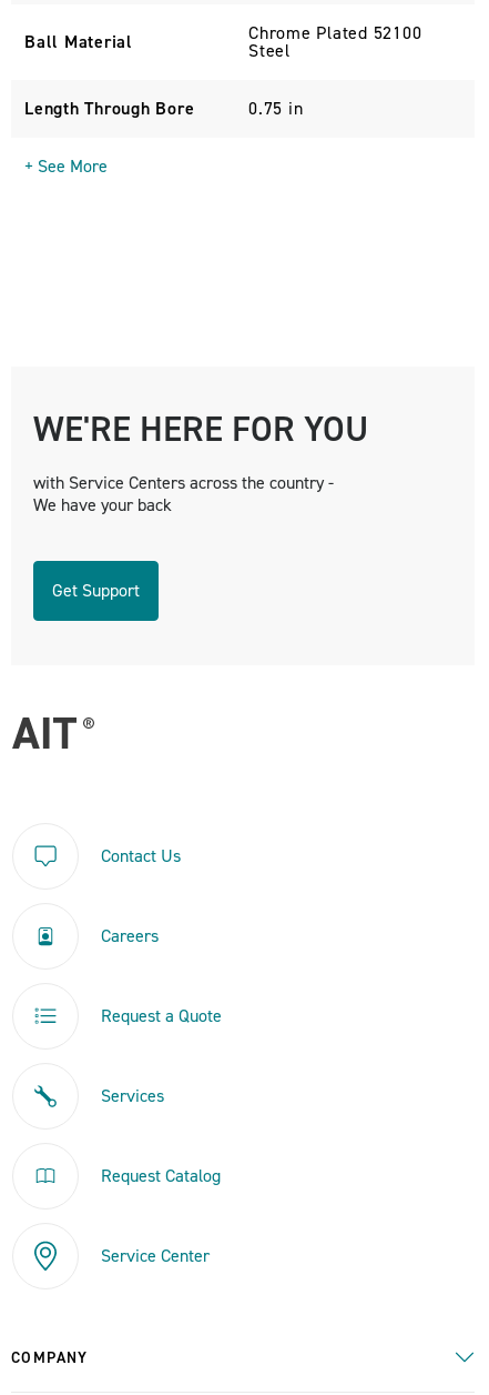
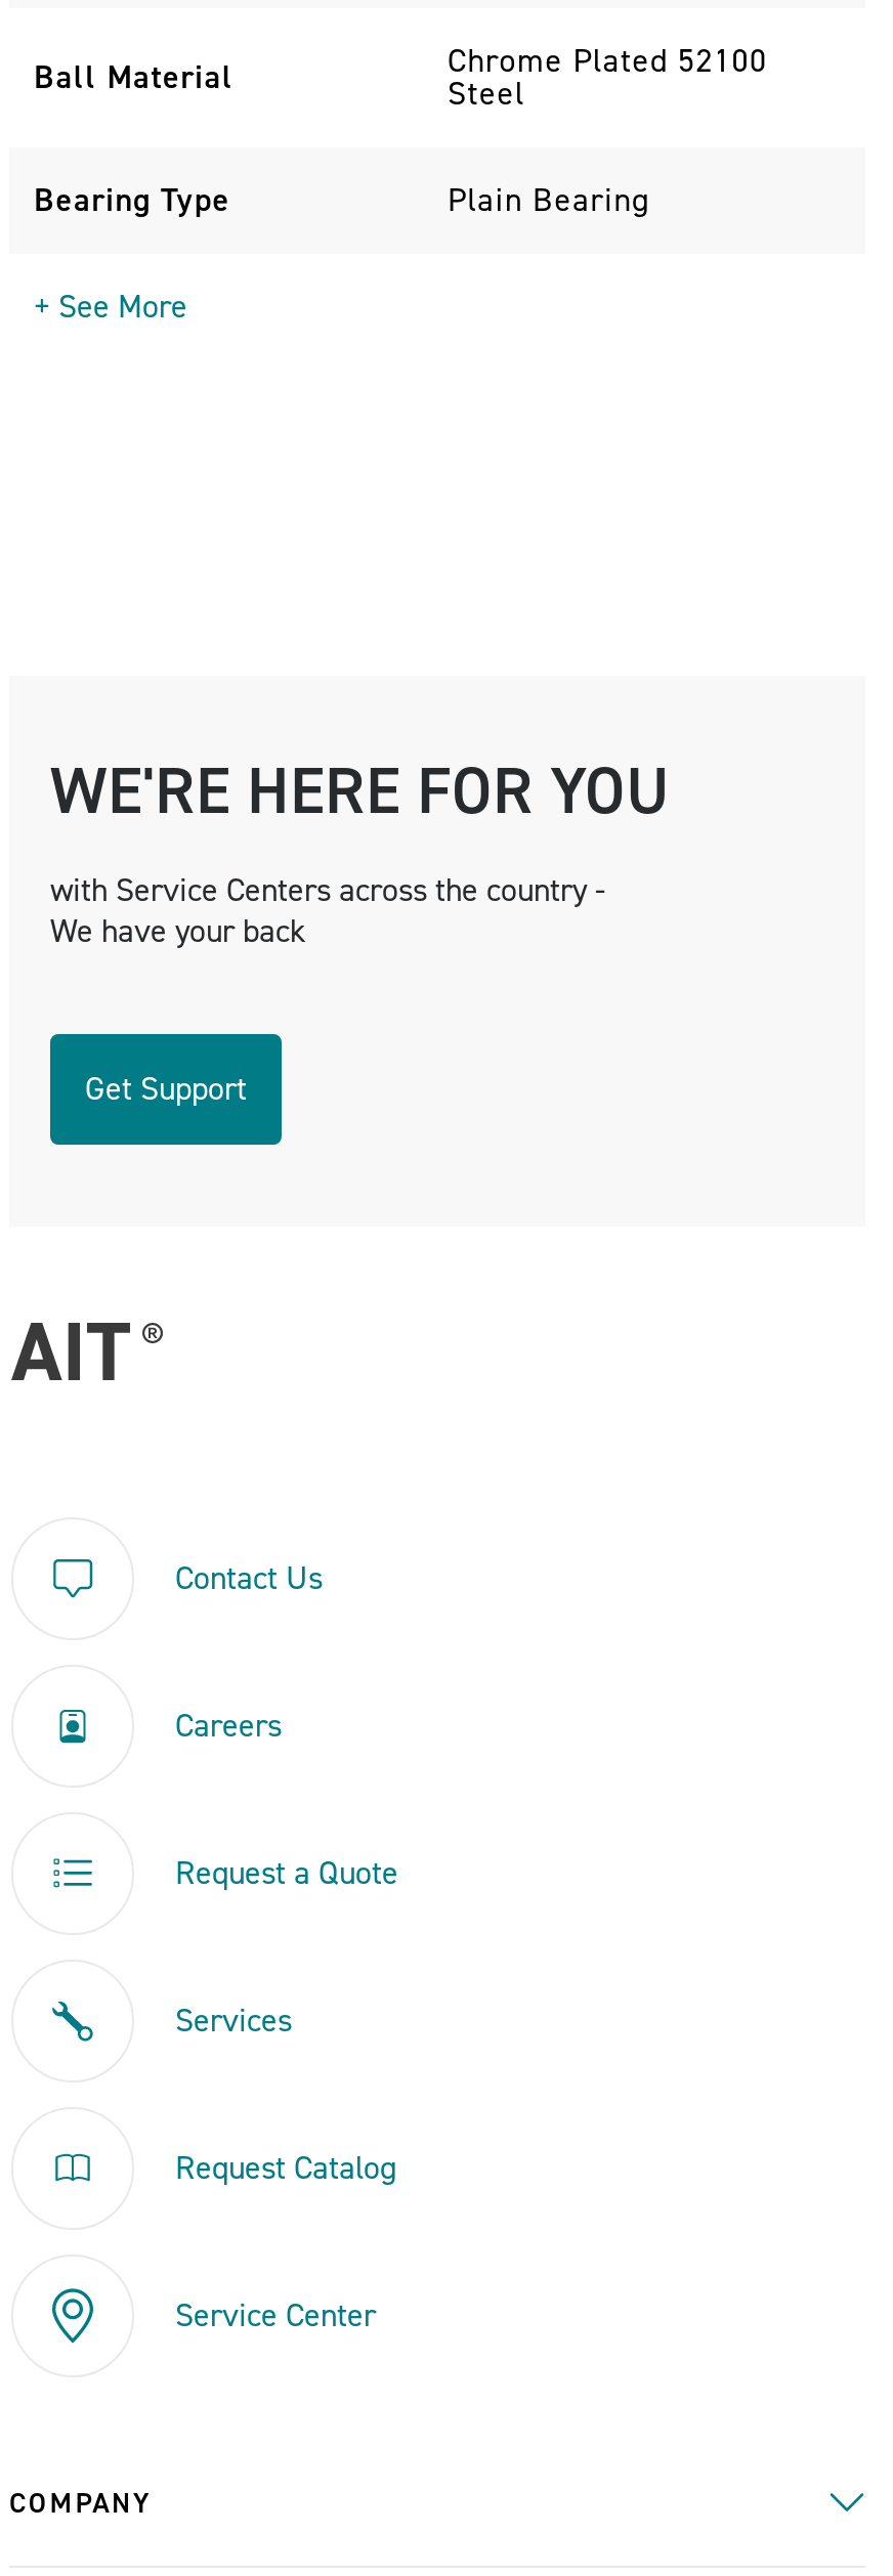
- Length Through Bore
- 0.75 in
+ Bearing Type
+ Plain Bearing
